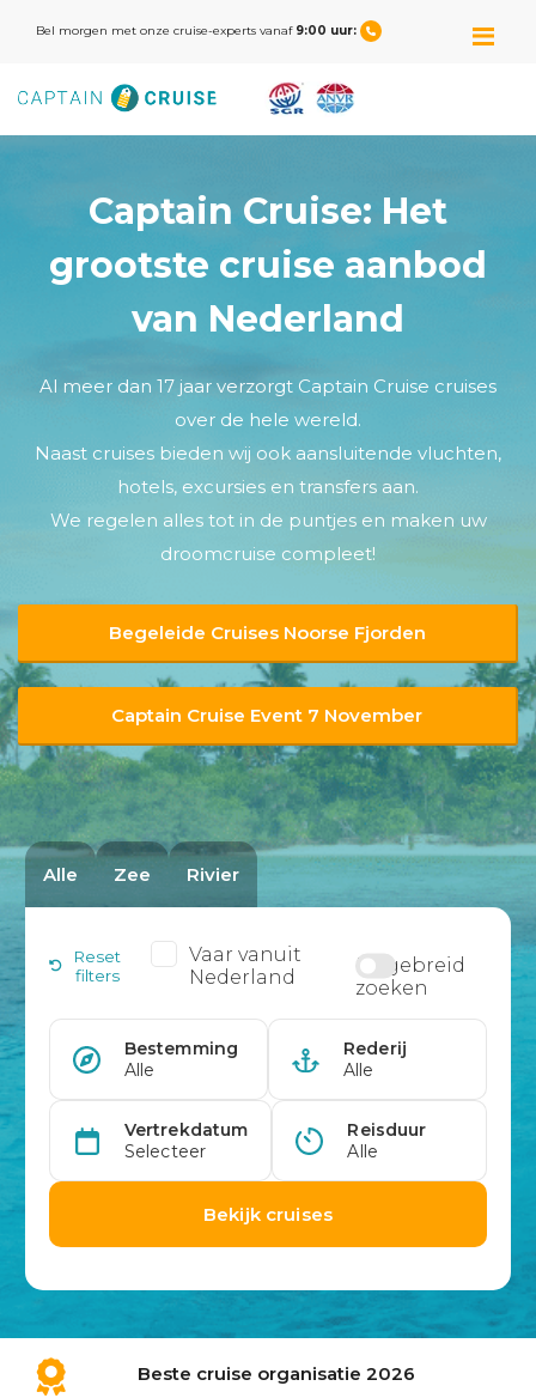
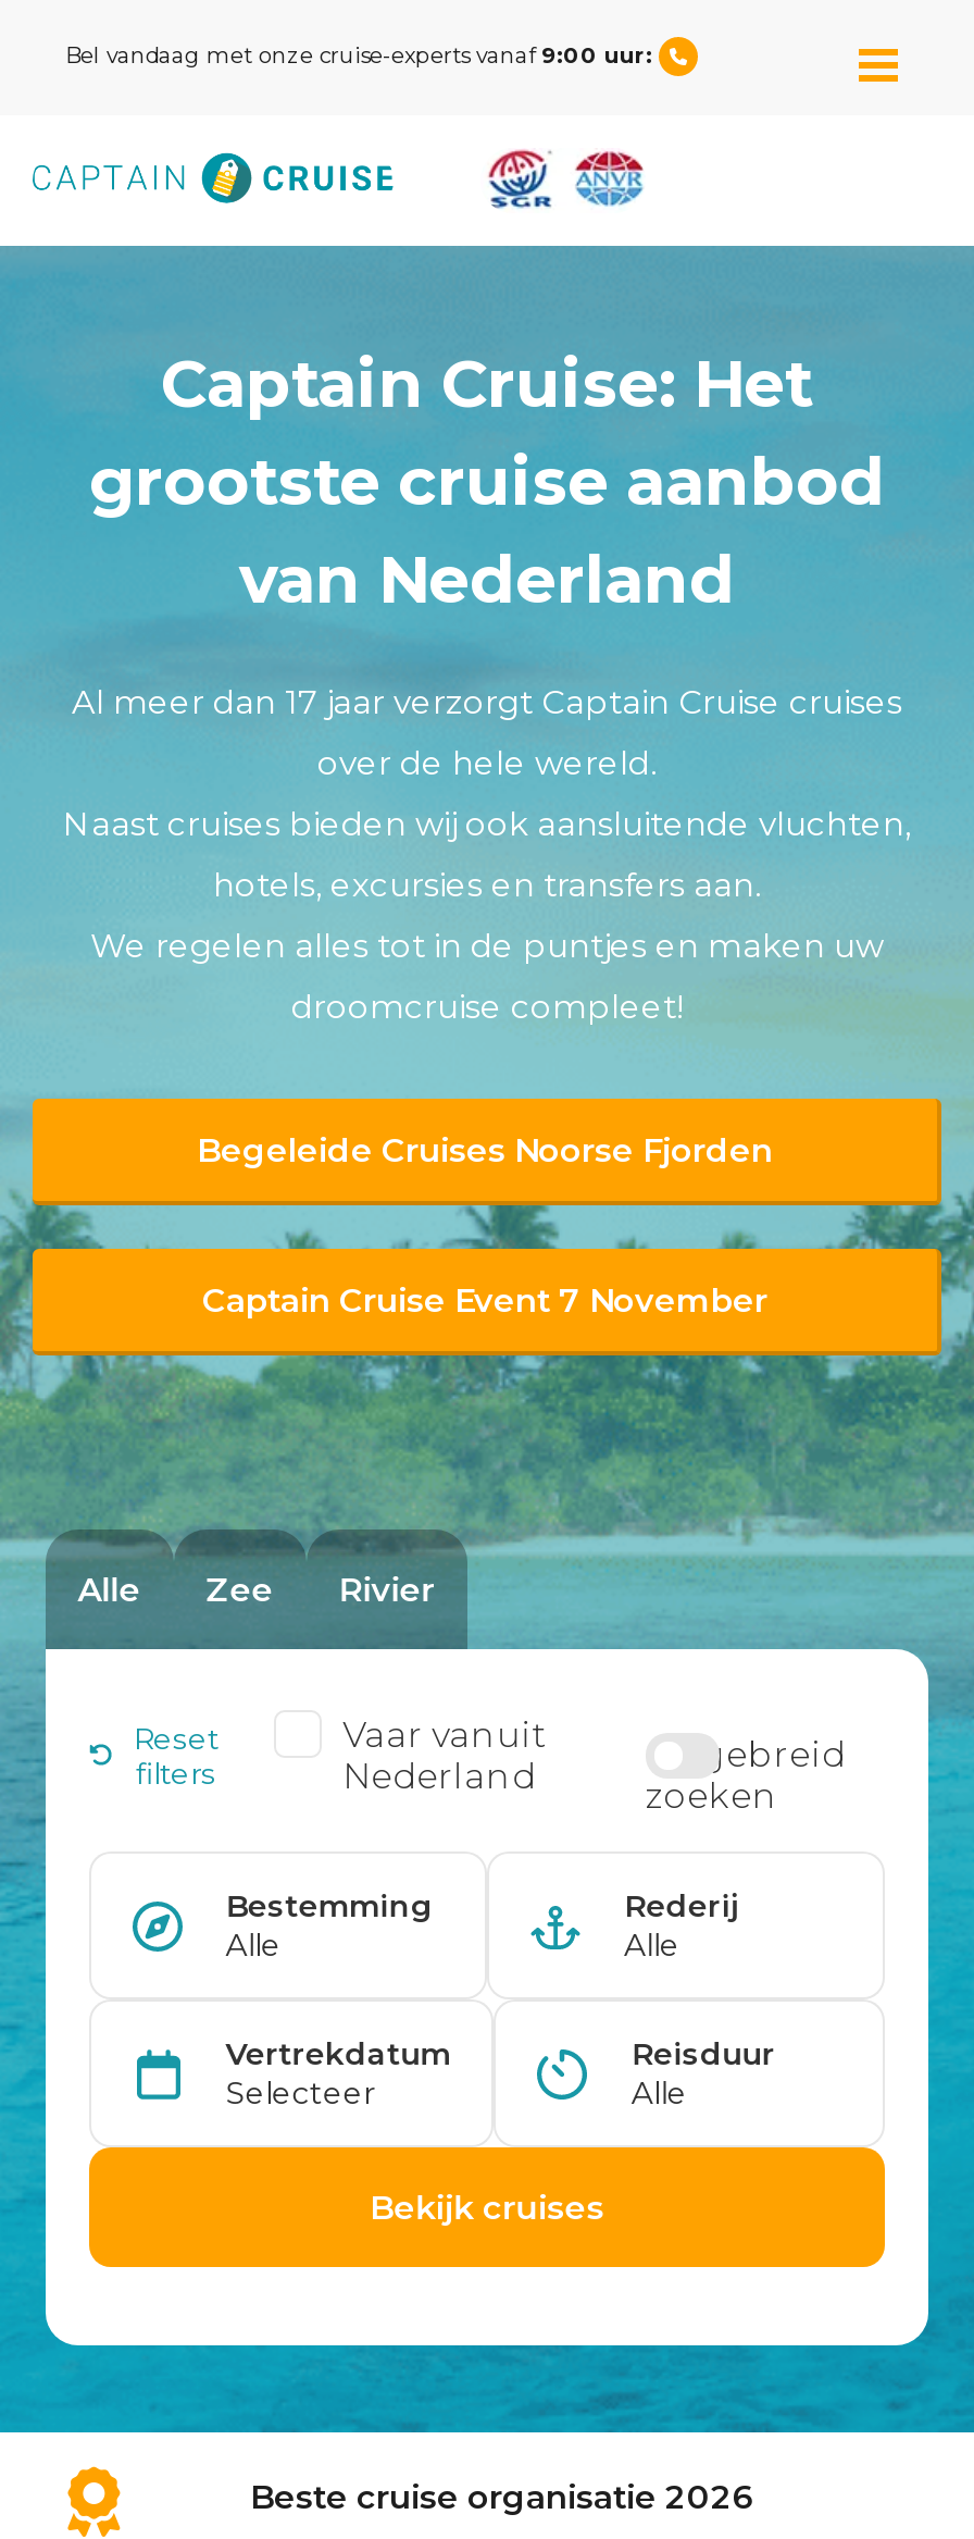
- Bel morgen met onze cruise-experts vanaf 9:00 uur:
+ Bel vandaag met onze cruise-experts vanaf 9:00 uur:
